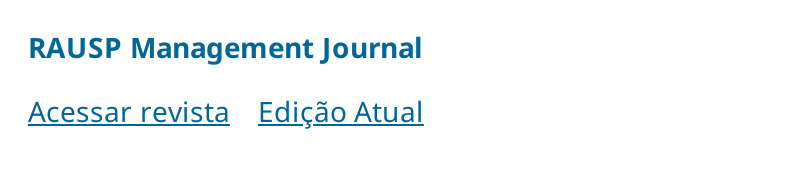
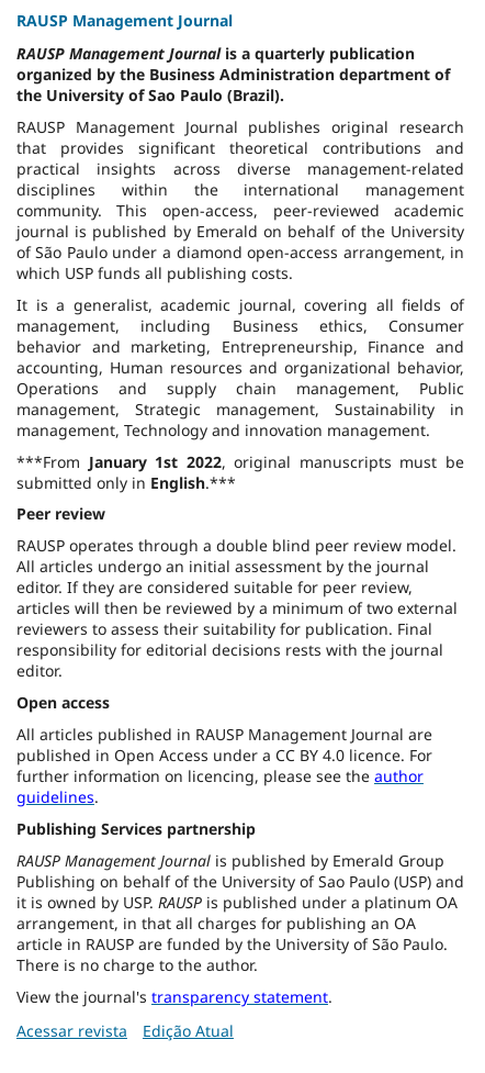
+ RAUSP Management Journal is a quarterly publication
+ organized by the Business Administration department of
+ the University of Sao Paulo (Brazil).
+ RAUSP Management Journal publishes original research
+ that provides significant theoretical contributions and
+ practical insights across diverse management-related
+ disciplines within the international management
+ community. This open-access, peer-reviewed academic
+ journal is published by Emerald on behalf of the University
+ of São Paulo under a diamond open-access arrangement, in
+ which USP funds all publishing costs.
+ It is a generalist, academic journal, covering all fields of
+ management, including Business ethics, Consumer
+ behavior and marketing, Entrepreneurship, Finance and
+ accounting, Human resources and organizational behavior,
+ Operations and supply chain management, Public
+ management, Strategic management, Sustainability in
+ management, Technology and innovation management.
+ ***From January 1st 2022, original manuscripts must be
+ submitted only in English.***
+ Peer review
+ RAUSP operates through a double blind peer review model.
+ All articles undergo an initial assessment by the journal
+ editor. If they are considered suitable for peer review,
+ articles will then be reviewed by a minimum of two external
+ reviewers to assess their suitability for publication. Final
+ responsibility for editorial decisions rests with the journal
+ editor.
+ Open access
+ All articles published in RAUSP Management Journal are
+ published in Open Access under a CC BY 4.0 licence. For
+ further information on licencing, please see the author
+ guidelines.
+ Publishing Services partnership
+ RAUSP Management Journal is published by Emerald Group
+ Publishing on behalf of the University of Sao Paulo (USP) and
+ it is owned by USP. RAUSP is published under a platinum OA
+ arrangement, in that all charges for publishing an OA
+ article in RAUSP are funded by the University of São Paulo.
+ There is no charge to the author.
+ View the journal's transparency statement.
